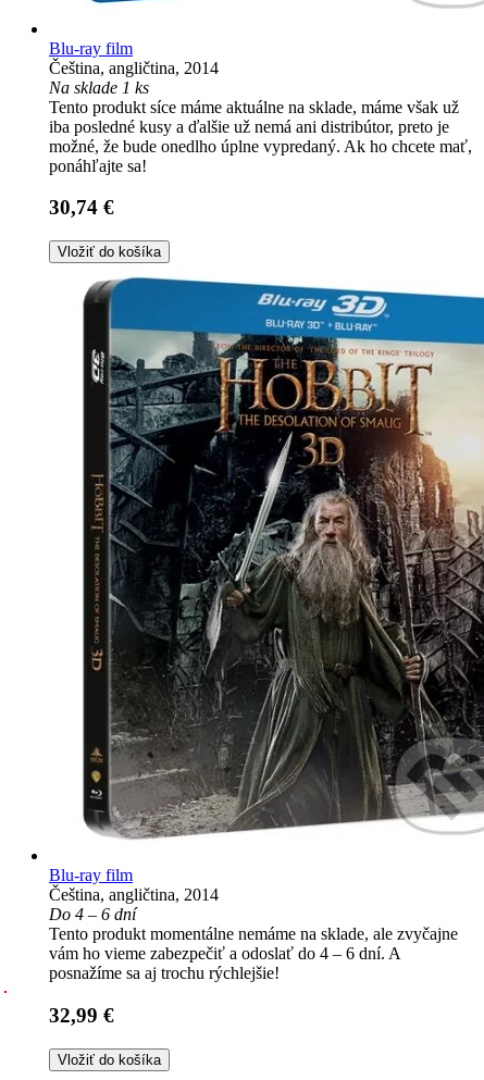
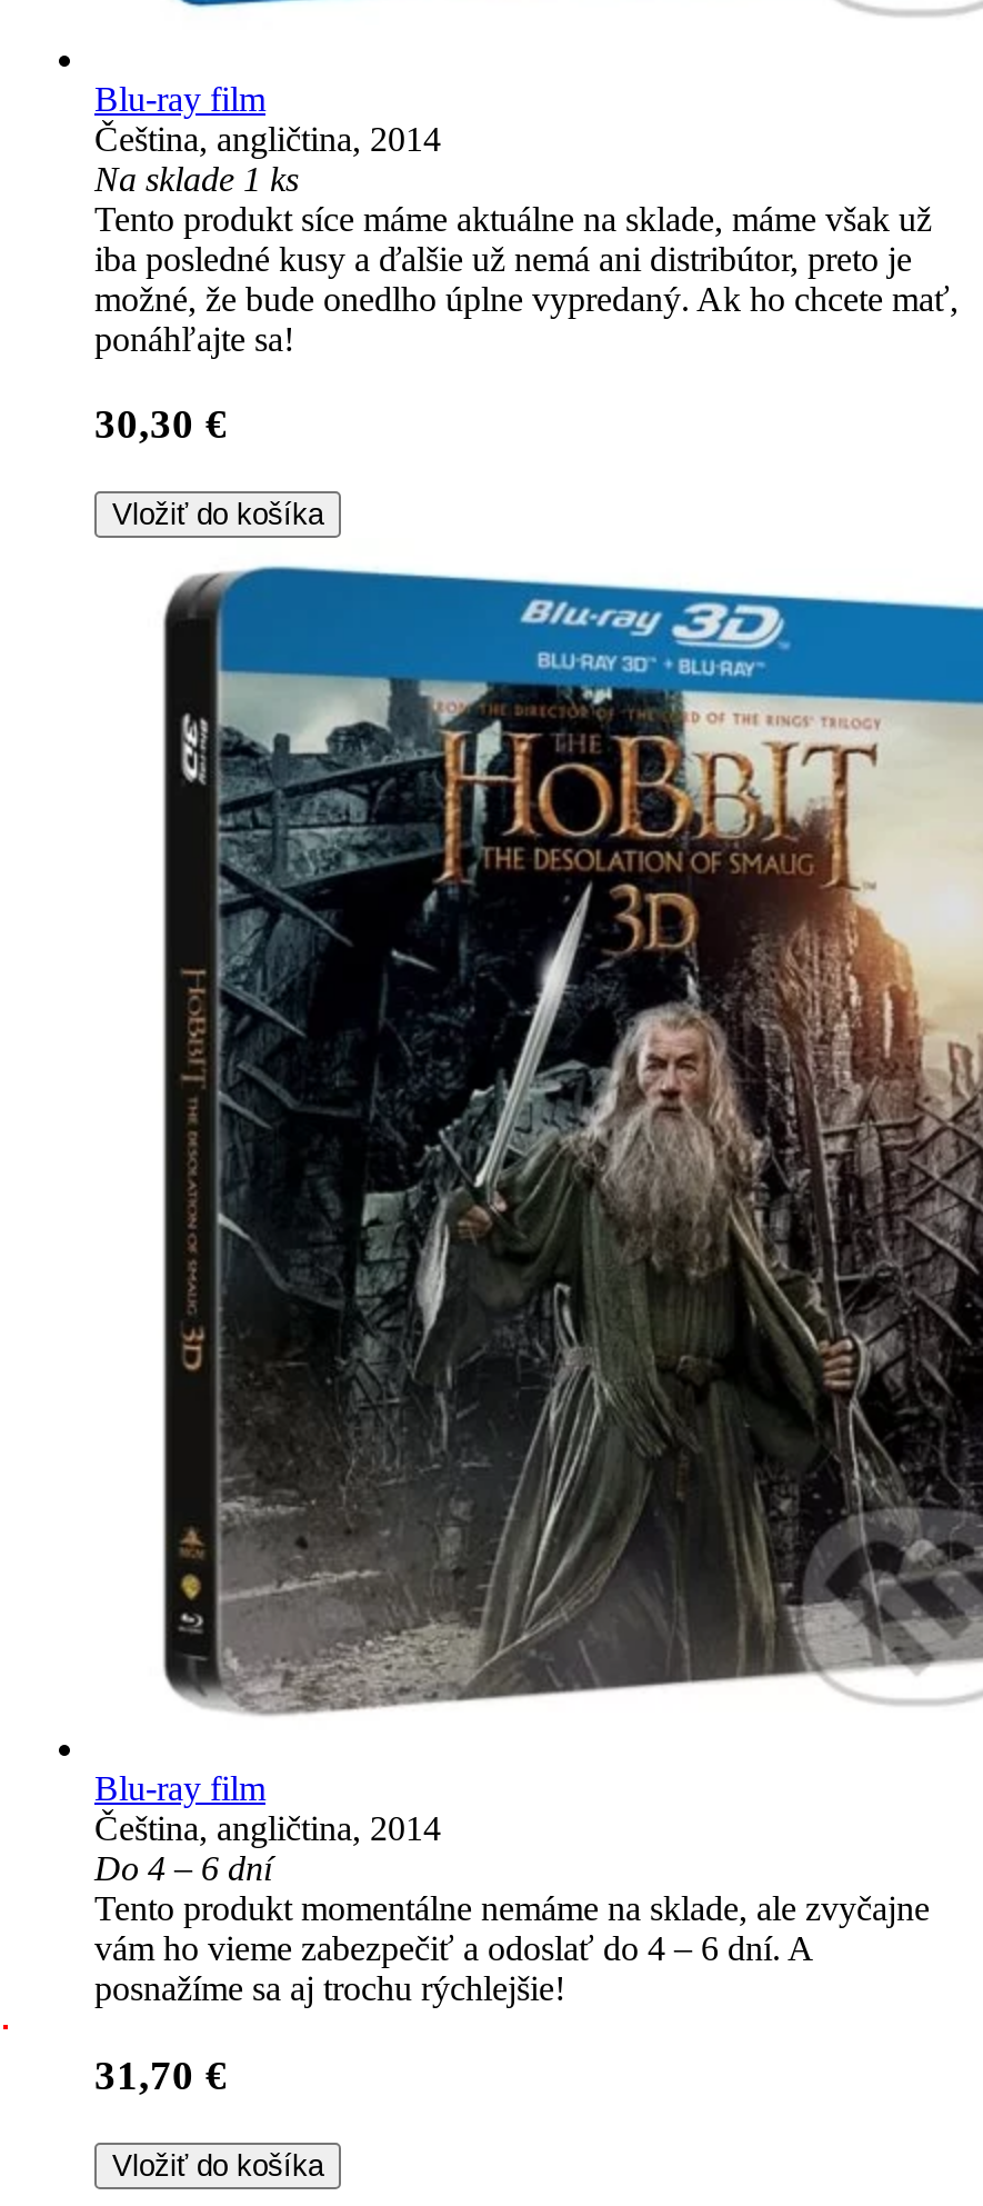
- 30,74 €
+ 30,30 €

- 32,99 €
+ 31,70 €
